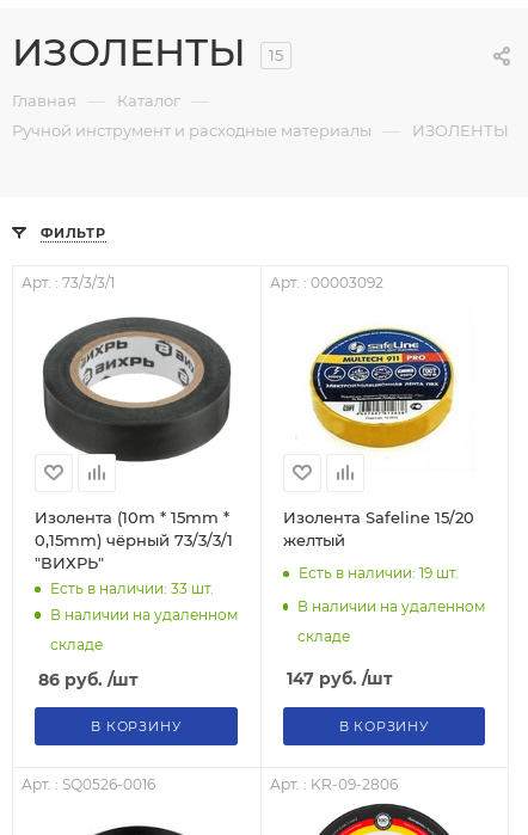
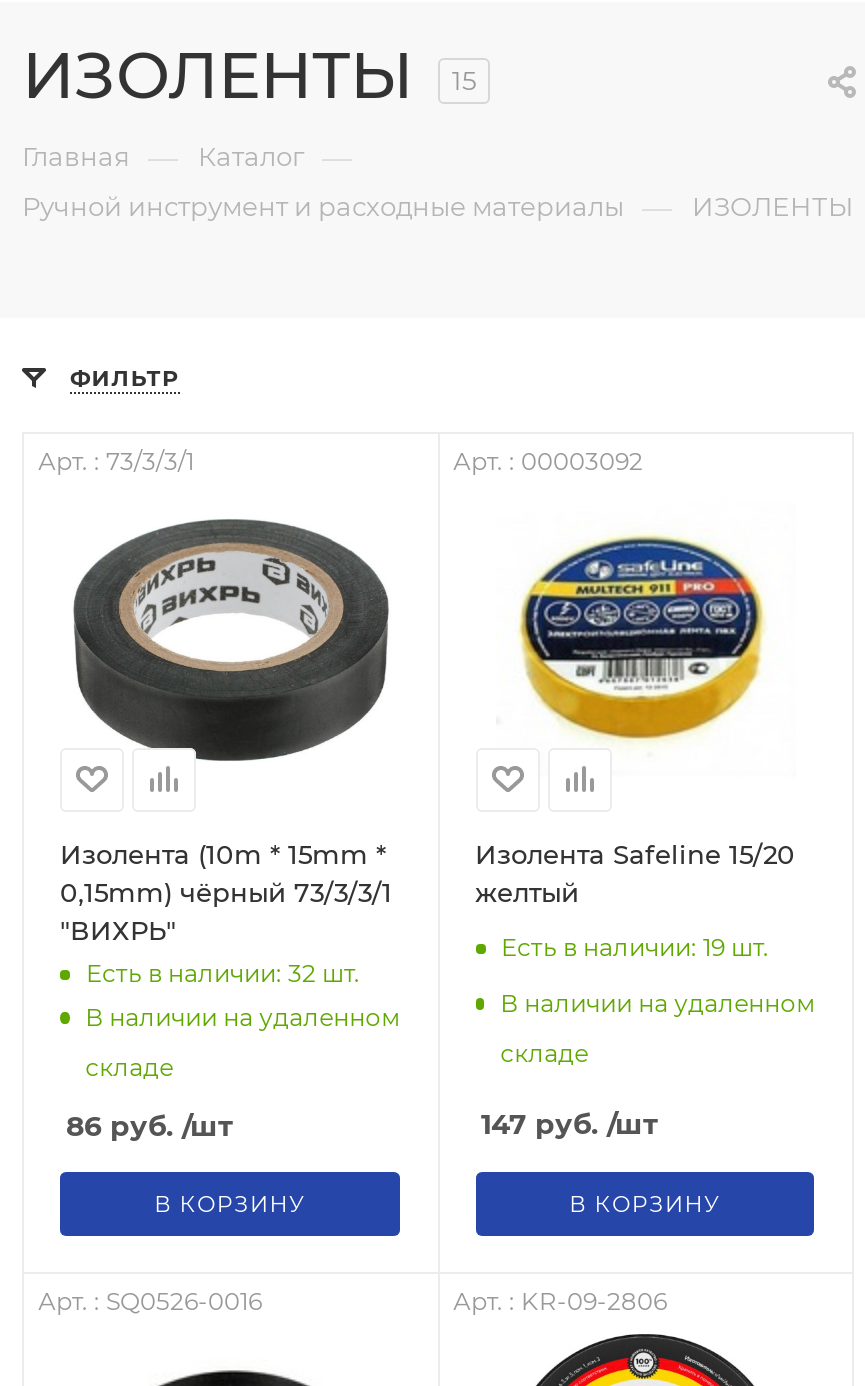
- Есть в наличии: 33 шт.
+ Есть в наличии: 32 шт.
